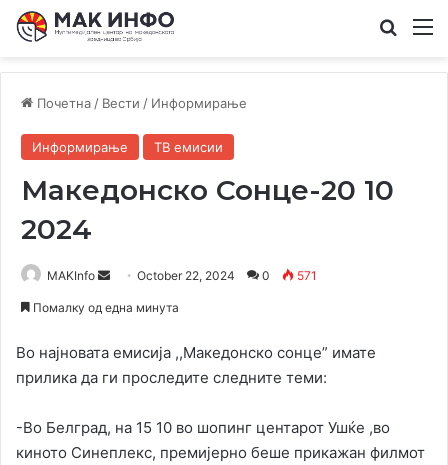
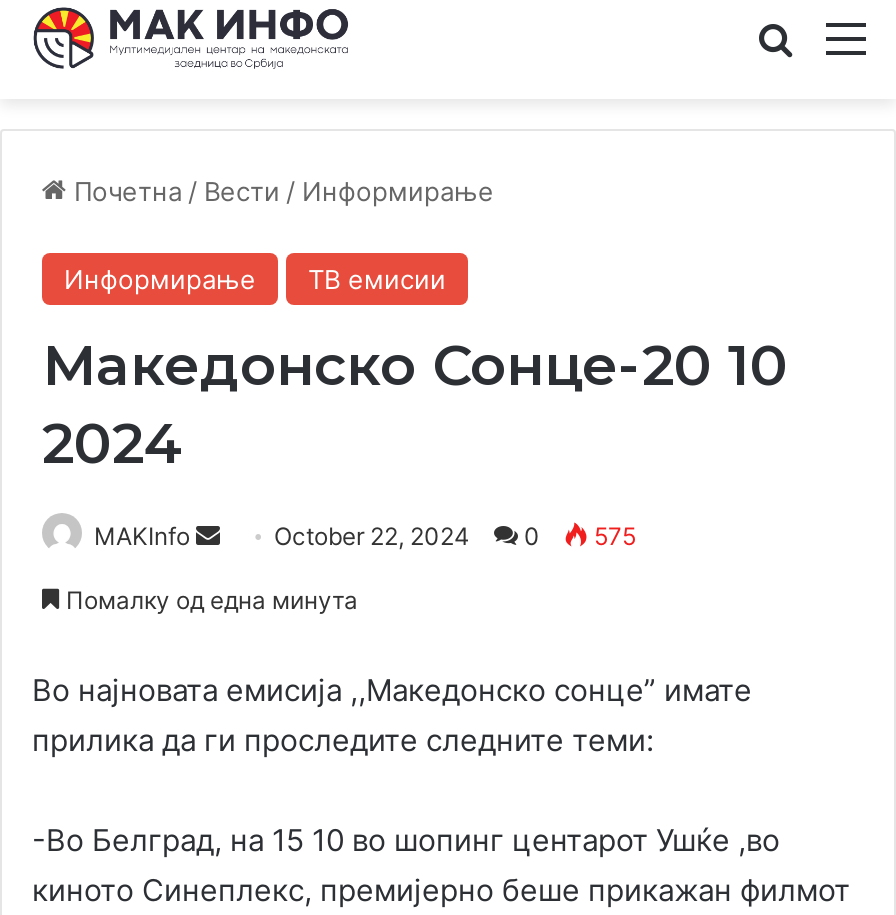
- 571
+ 575
